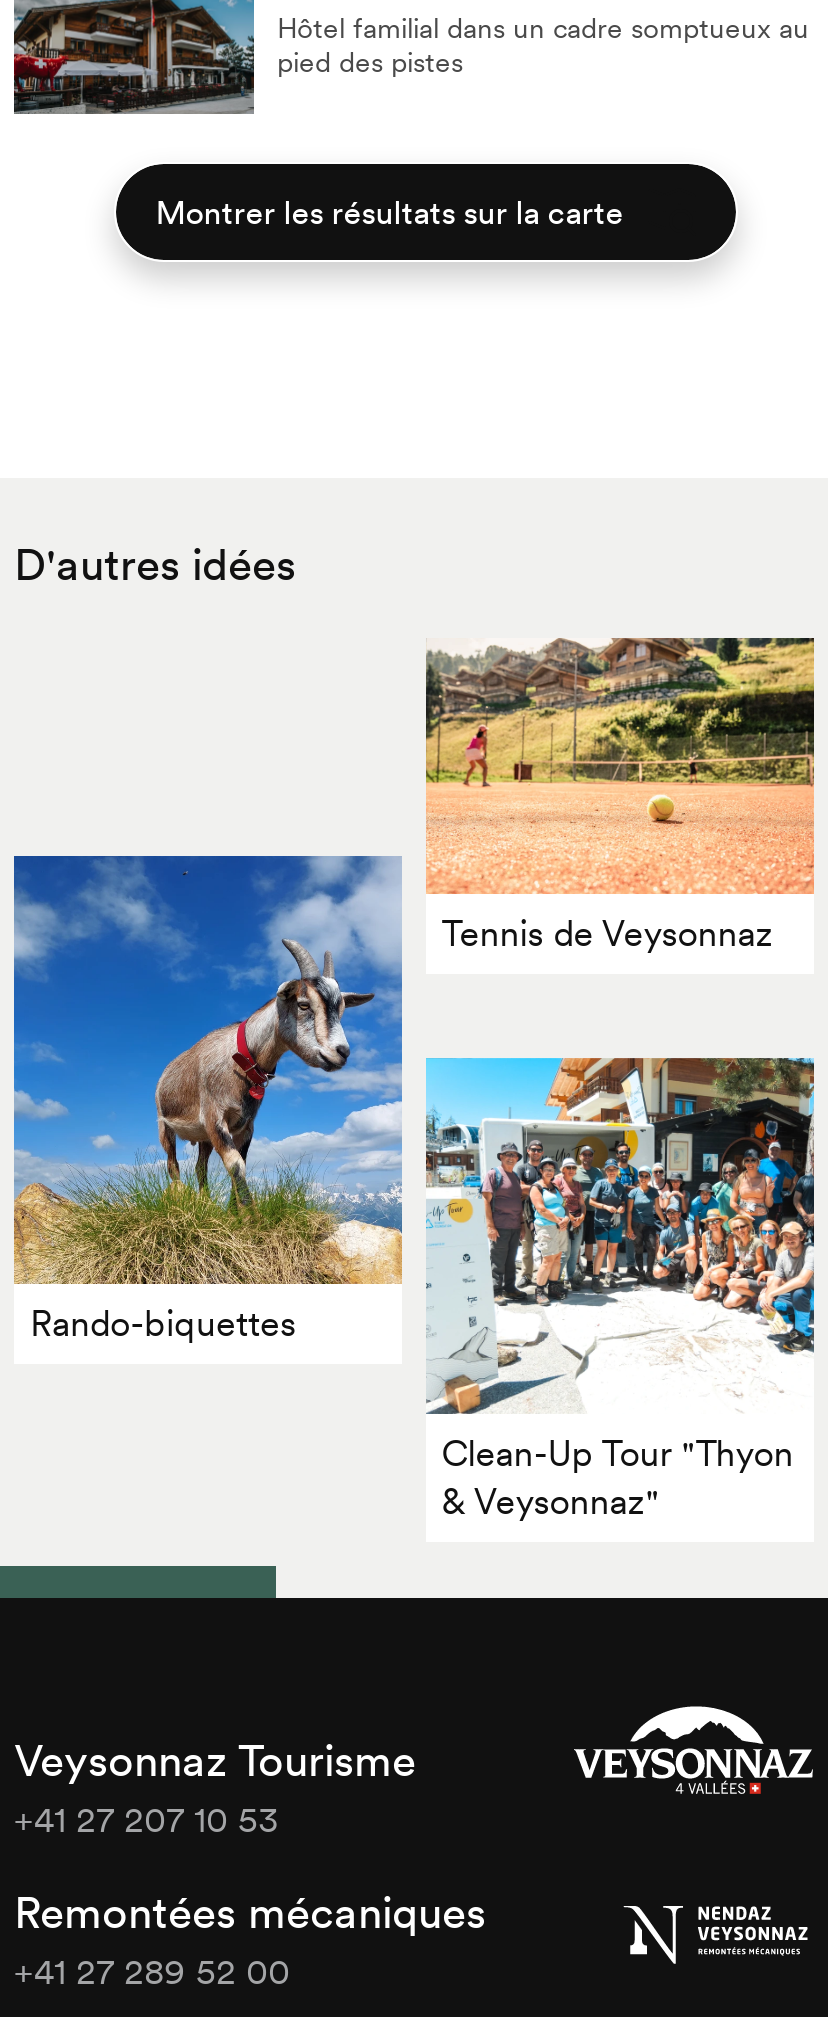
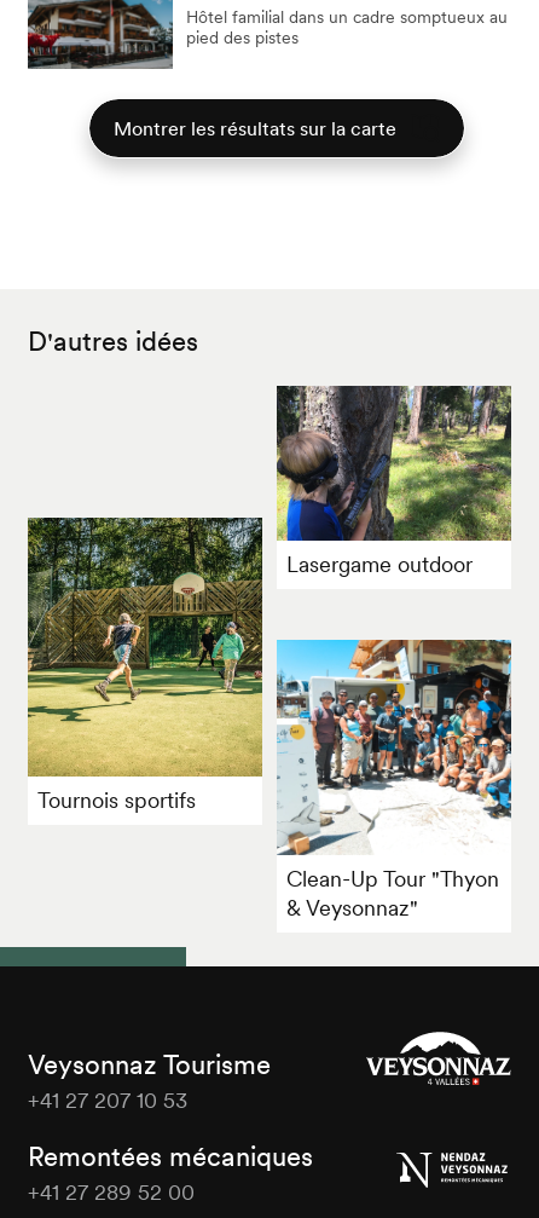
- [image]
- Tennis de Veysonnaz
+ [image]
+ Lasergame outdoor

- [image]
- Rando-biquettes
+ [image]
+ Tournois sportifs
